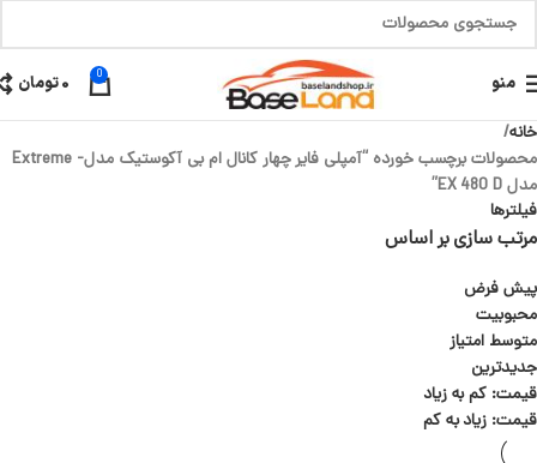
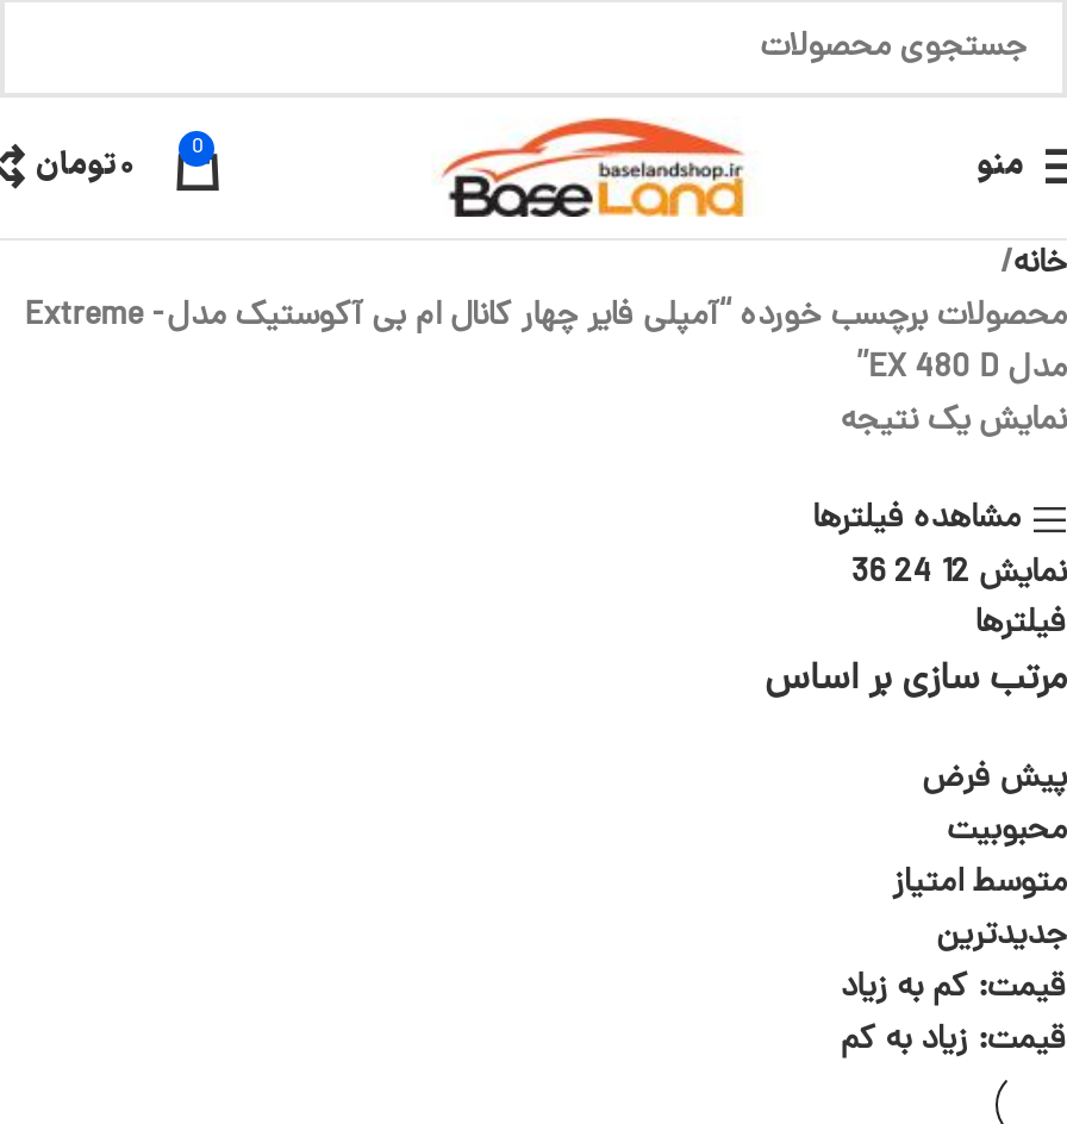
+ نمایش یک نتیجه
+ مشاهده فیلترها
+ نمایش 12 24 36
